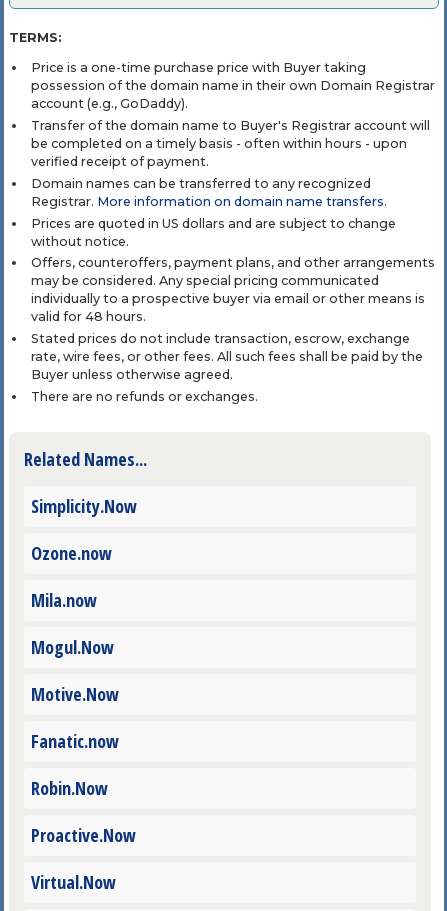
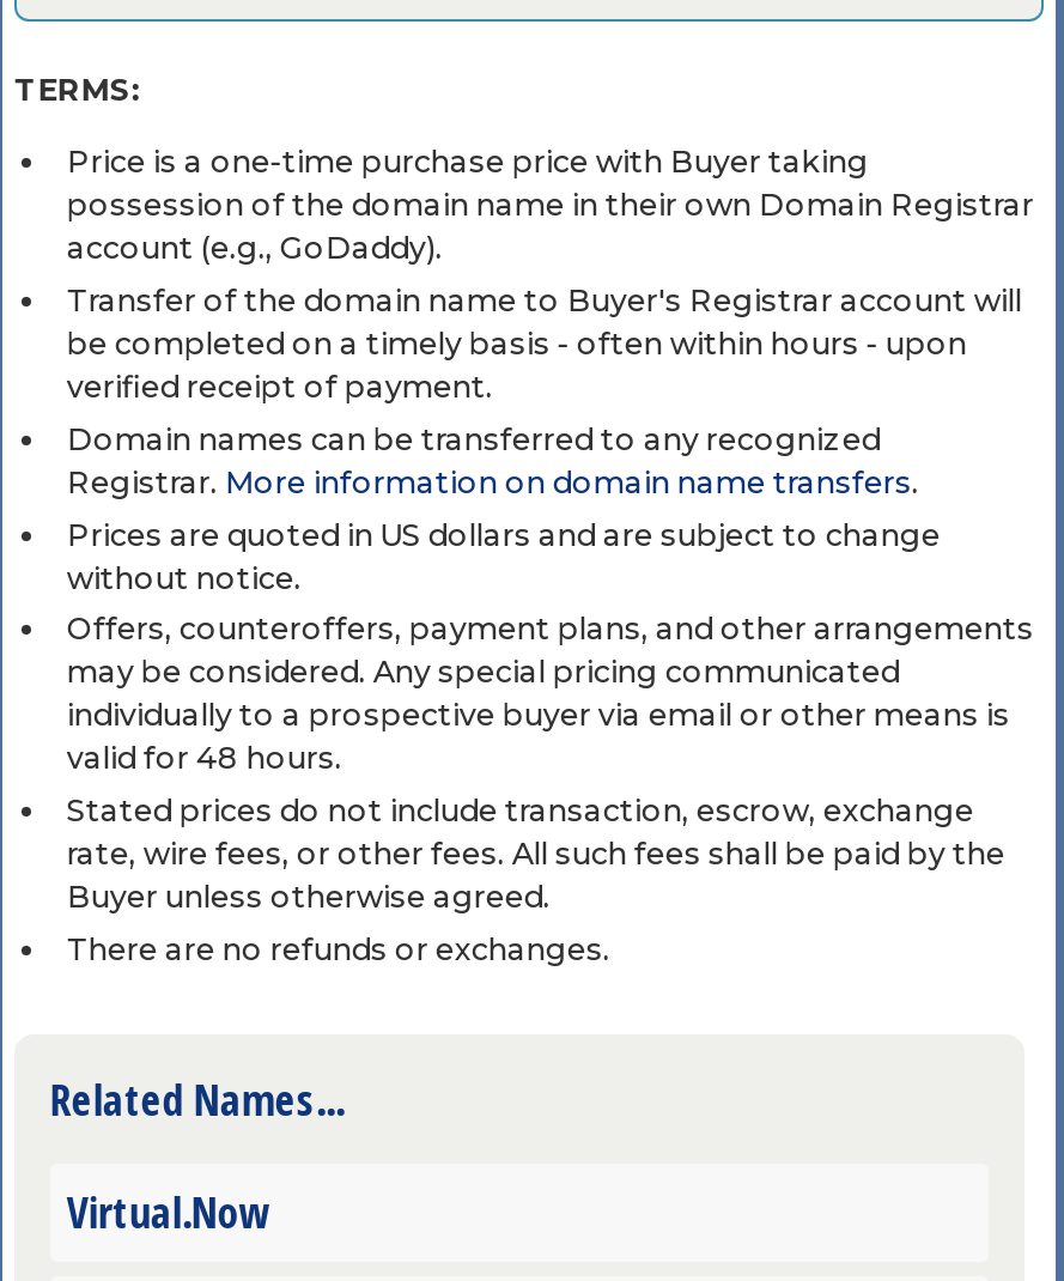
- Simplicity.Now
- Ozone.now
- Mila.now
- Mogul.Now
- Motive.Now
- Fanatic.now
- Robin.Now
- Proactive.Now
